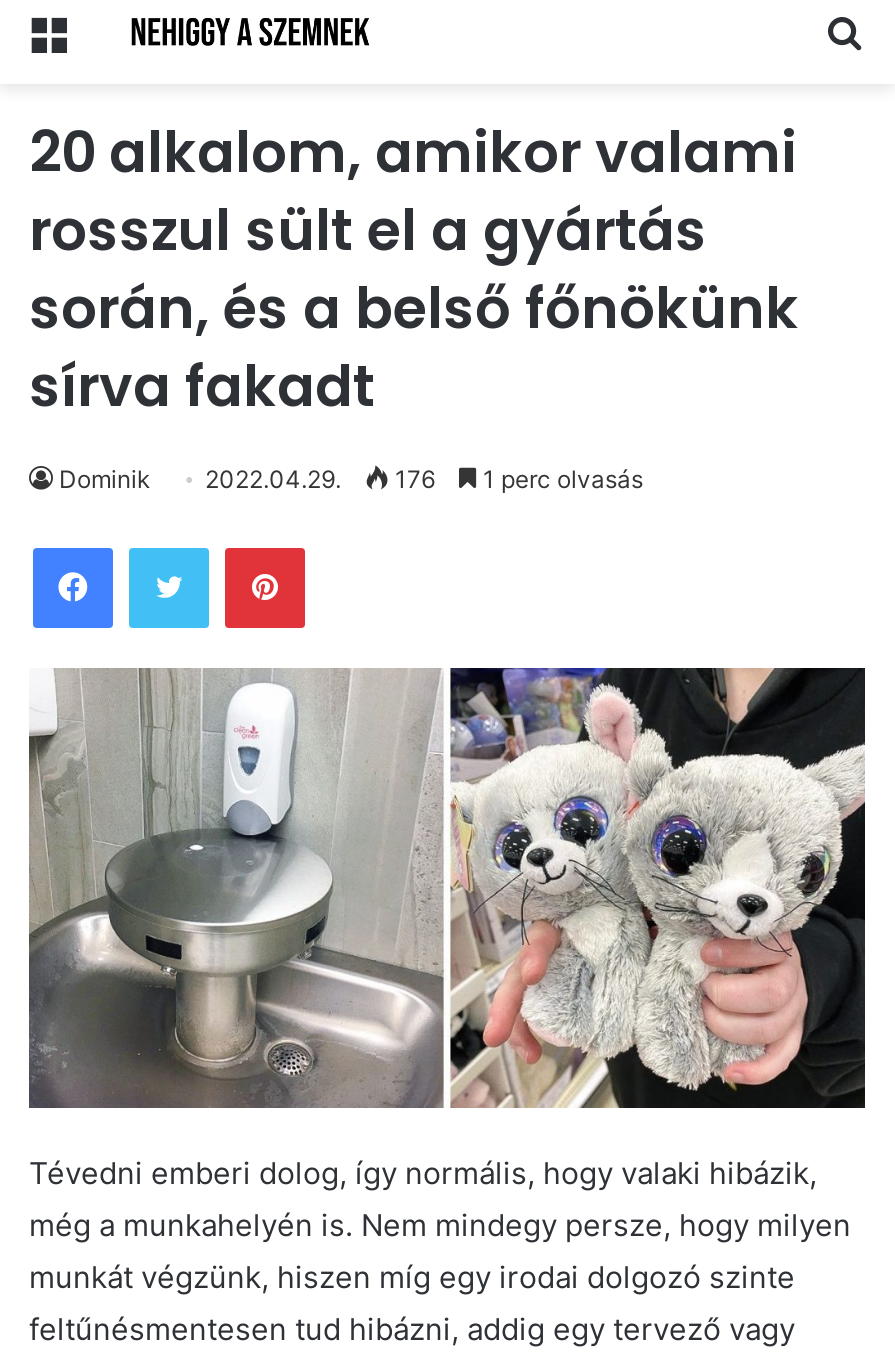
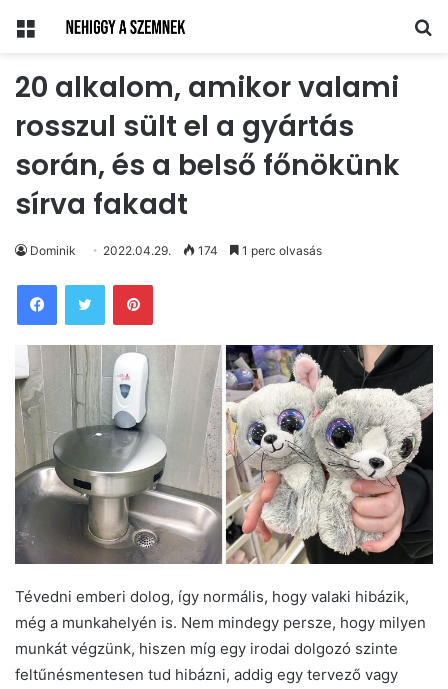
- Dominik 2022.04.29. 176 1 perc olvasás
+ Dominik 2022.04.29. 174 1 perc olvasás
